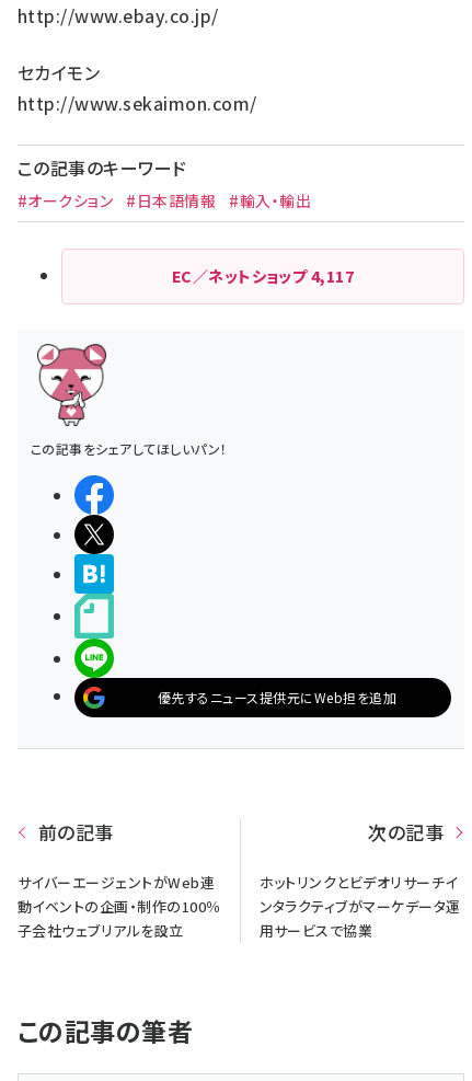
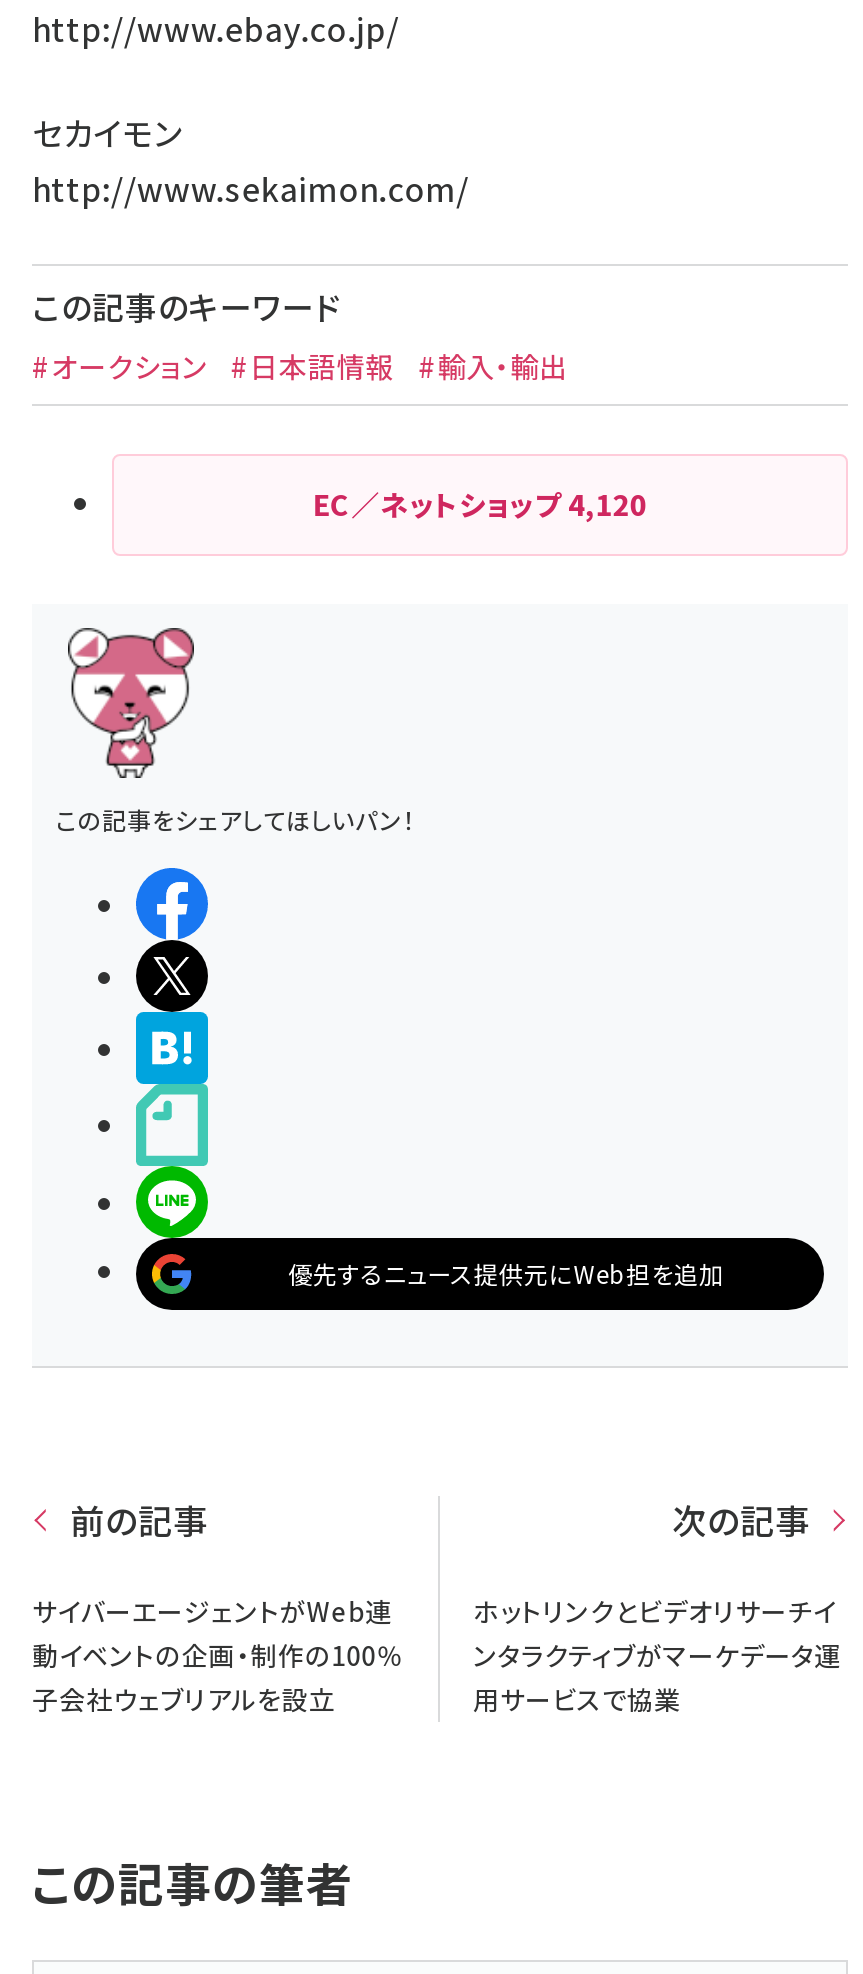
- EC／ネットショップ4,117
+ EC／ネットショップ4,120
